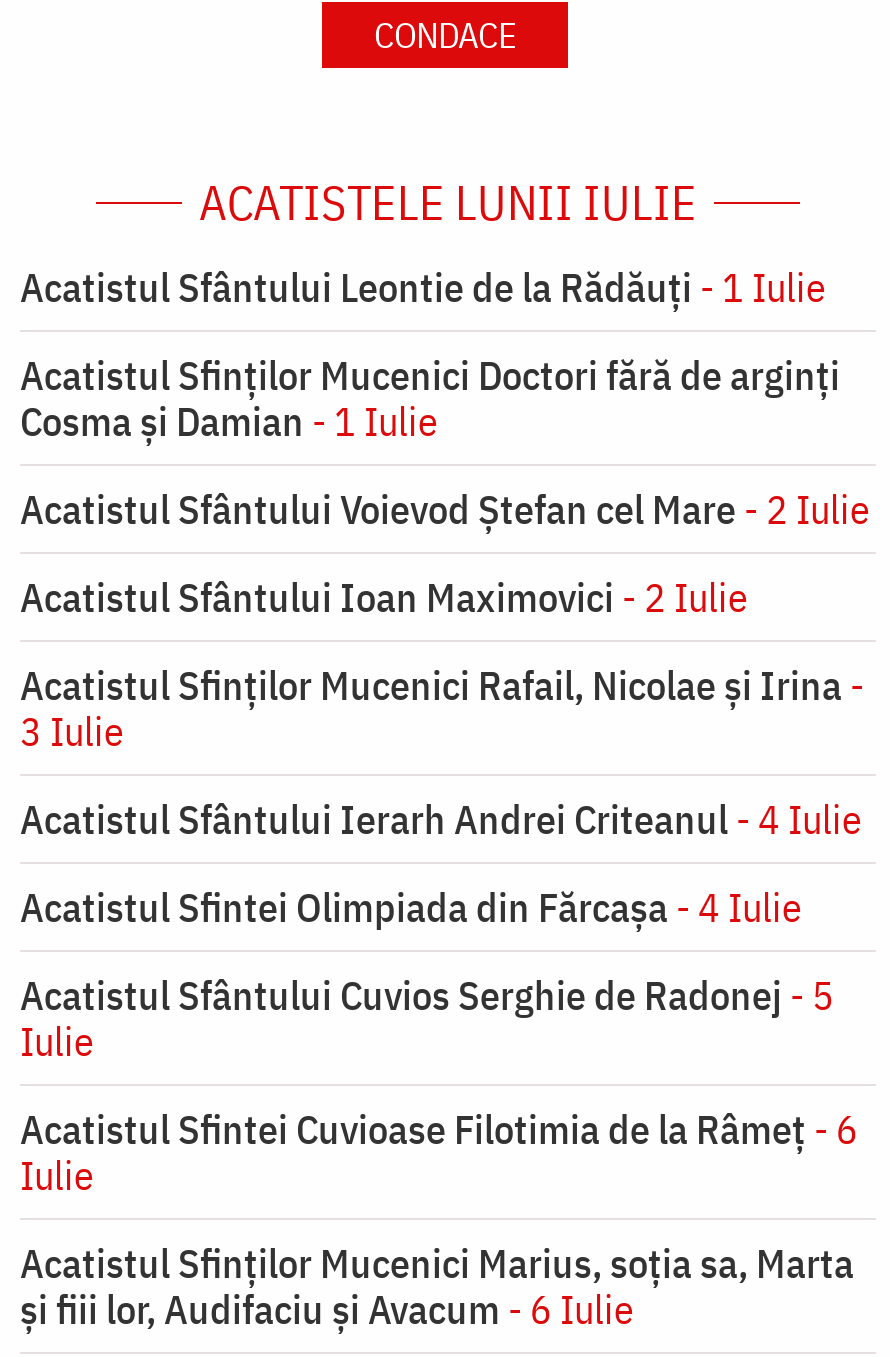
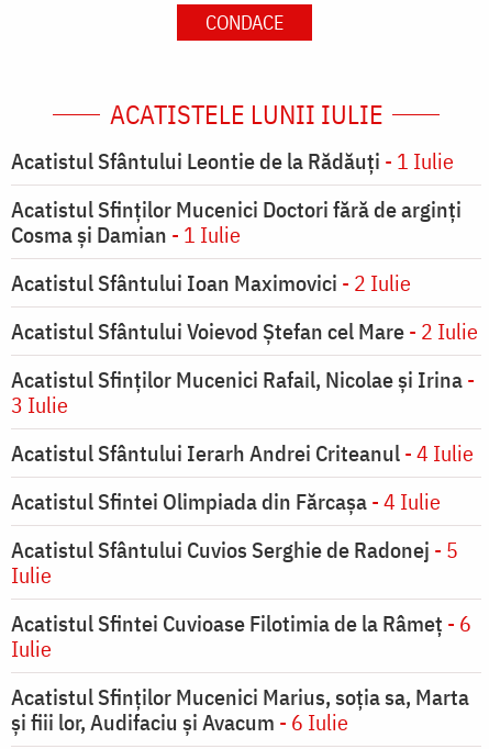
moved down: Acatistul Sfântului Voievod Ștefan cel Mare - 2 Iulie

moved up: Acatistul Sfântului Ioan Maximovici - 2 Iulie
